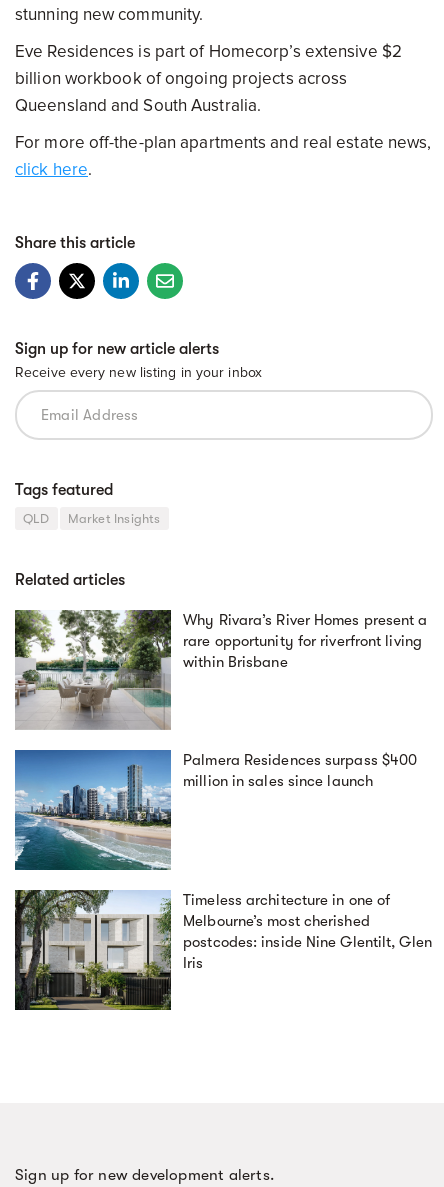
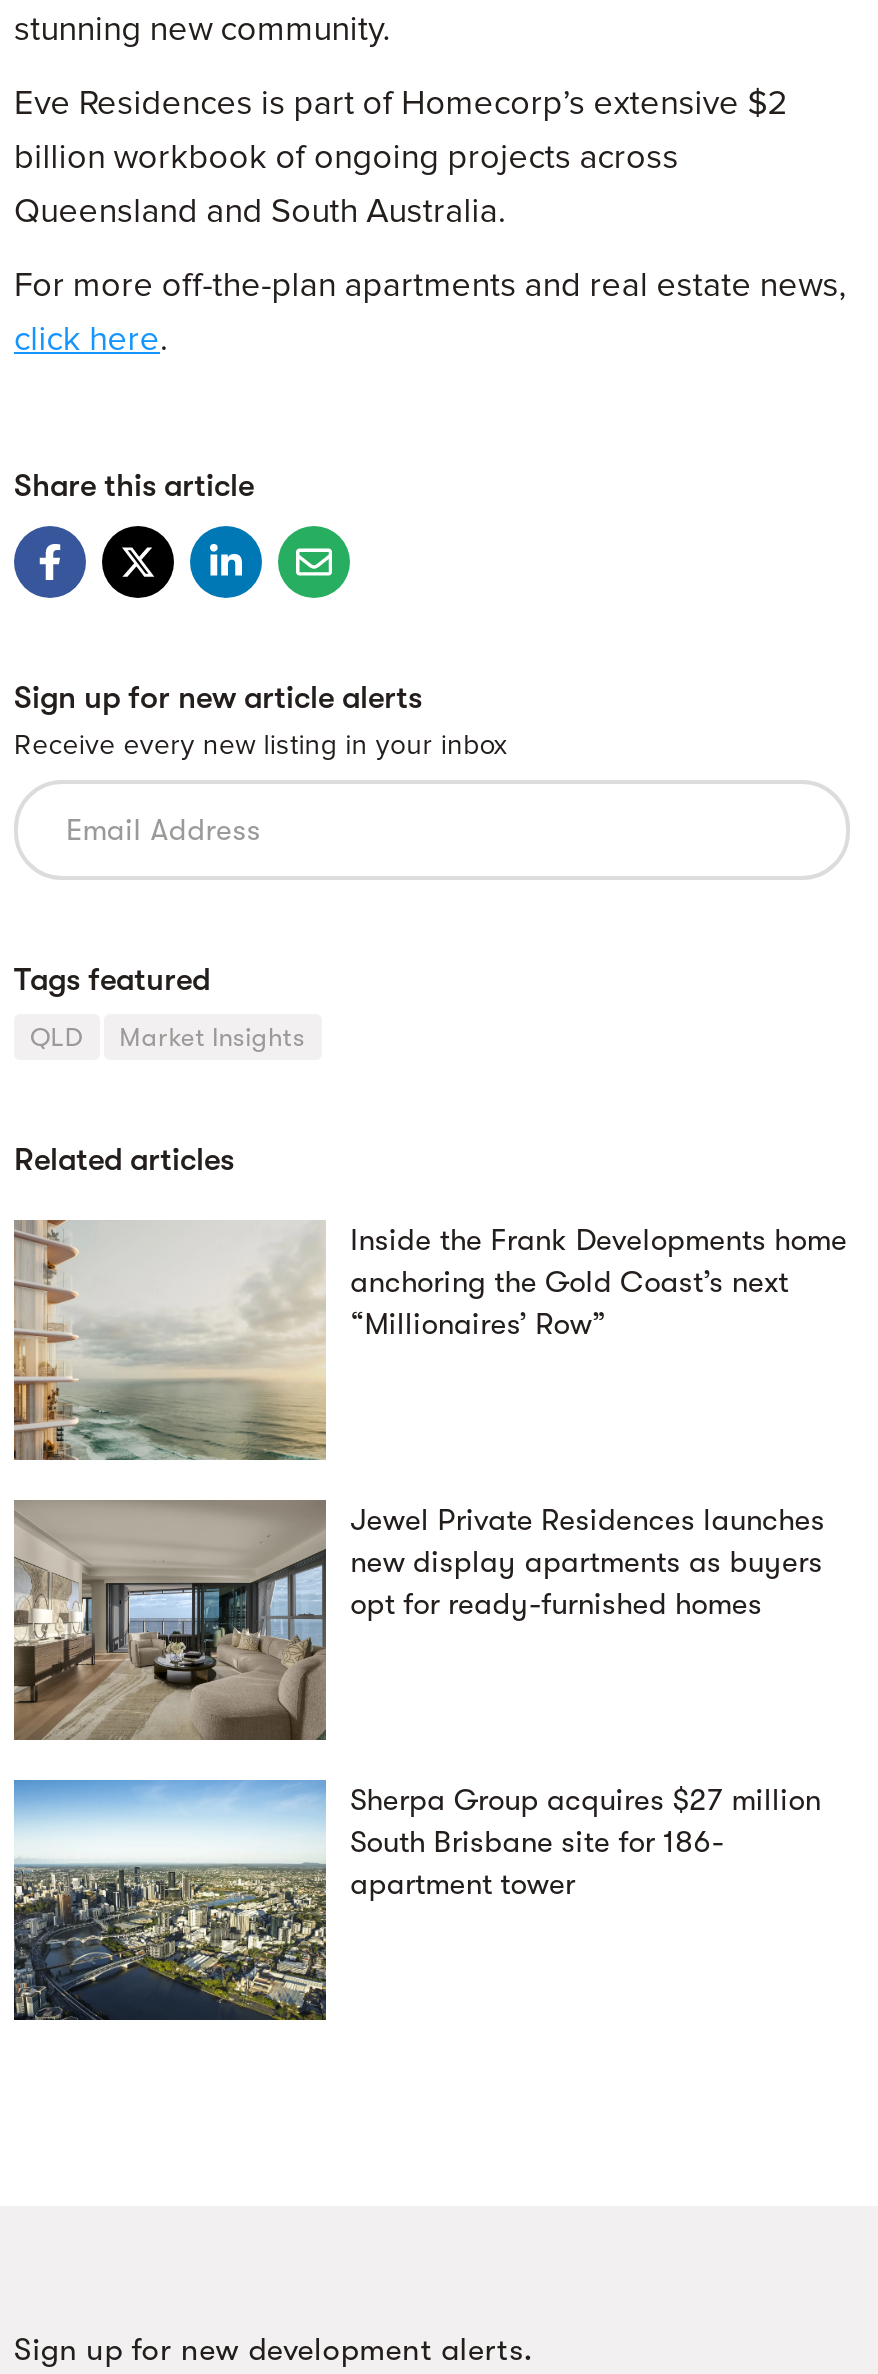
- [image]
- Why Rivara’s River Homes present a
- rare opportunity for riverfront living
- within Brisbane
+ [image]
+ Inside the Frank Developments home
+ anchoring the Gold Coast’s next
+ “Millionaires’ Row”

- [image]
- Palmera Residences surpass $400
- million in sales since launch
+ [image]
+ Jewel Private Residences launches
+ new display apartments as buyers
+ opt for ready-furnished homes

- [image]
- Timeless architecture in one of
- Melbourne’s most cherished
- postcodes: inside Nine Glentilt, Glen
- Iris
+ [image]
+ Sherpa Group acquires $27 million
+ South Brisbane site for 186-
+ apartment tower
